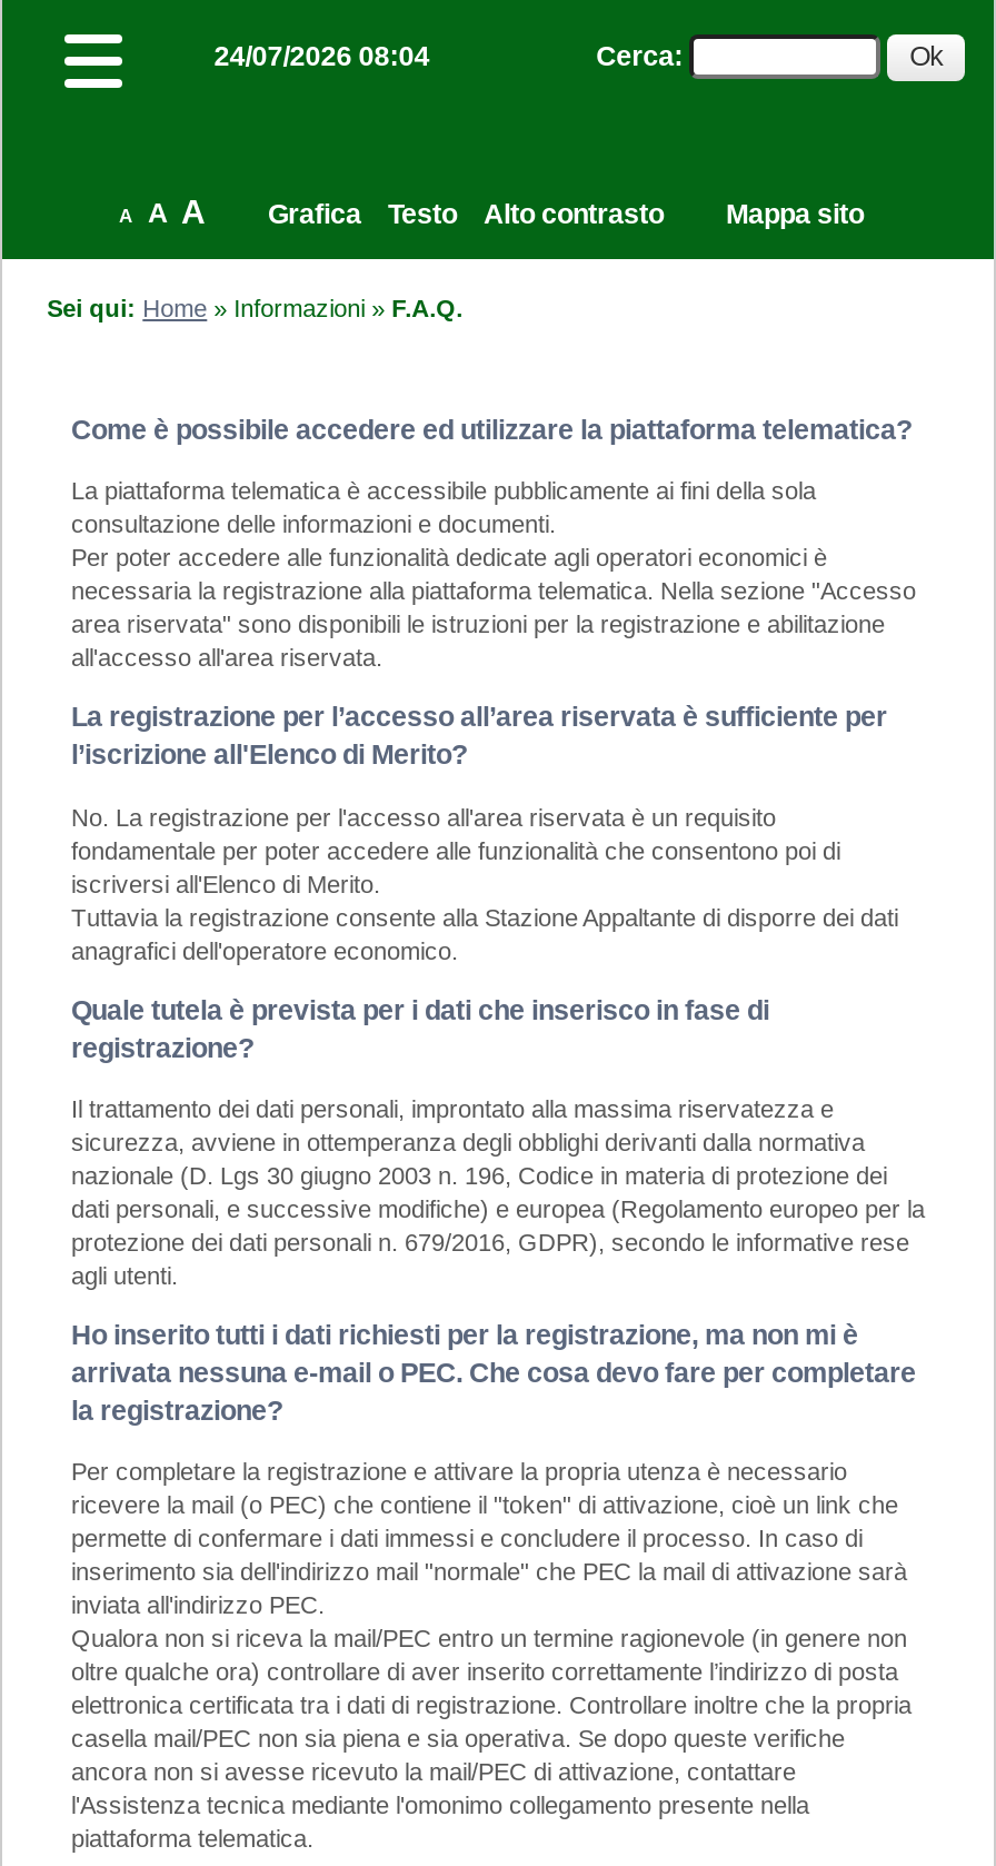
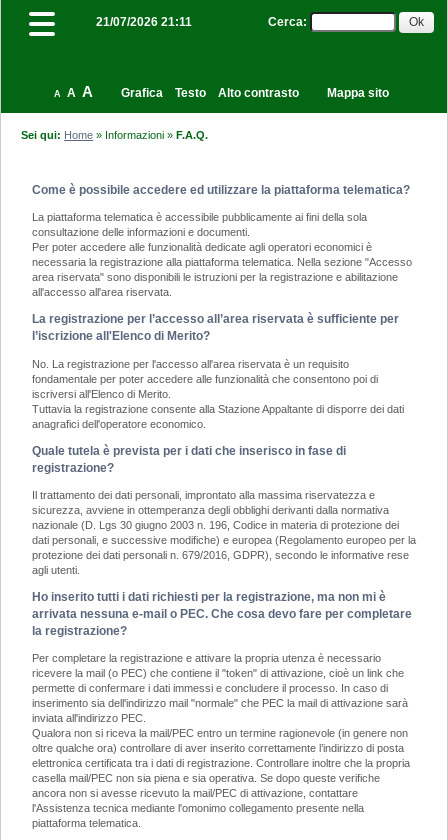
- 24/07/2026 08:04
+ 21/07/2026 21:11
